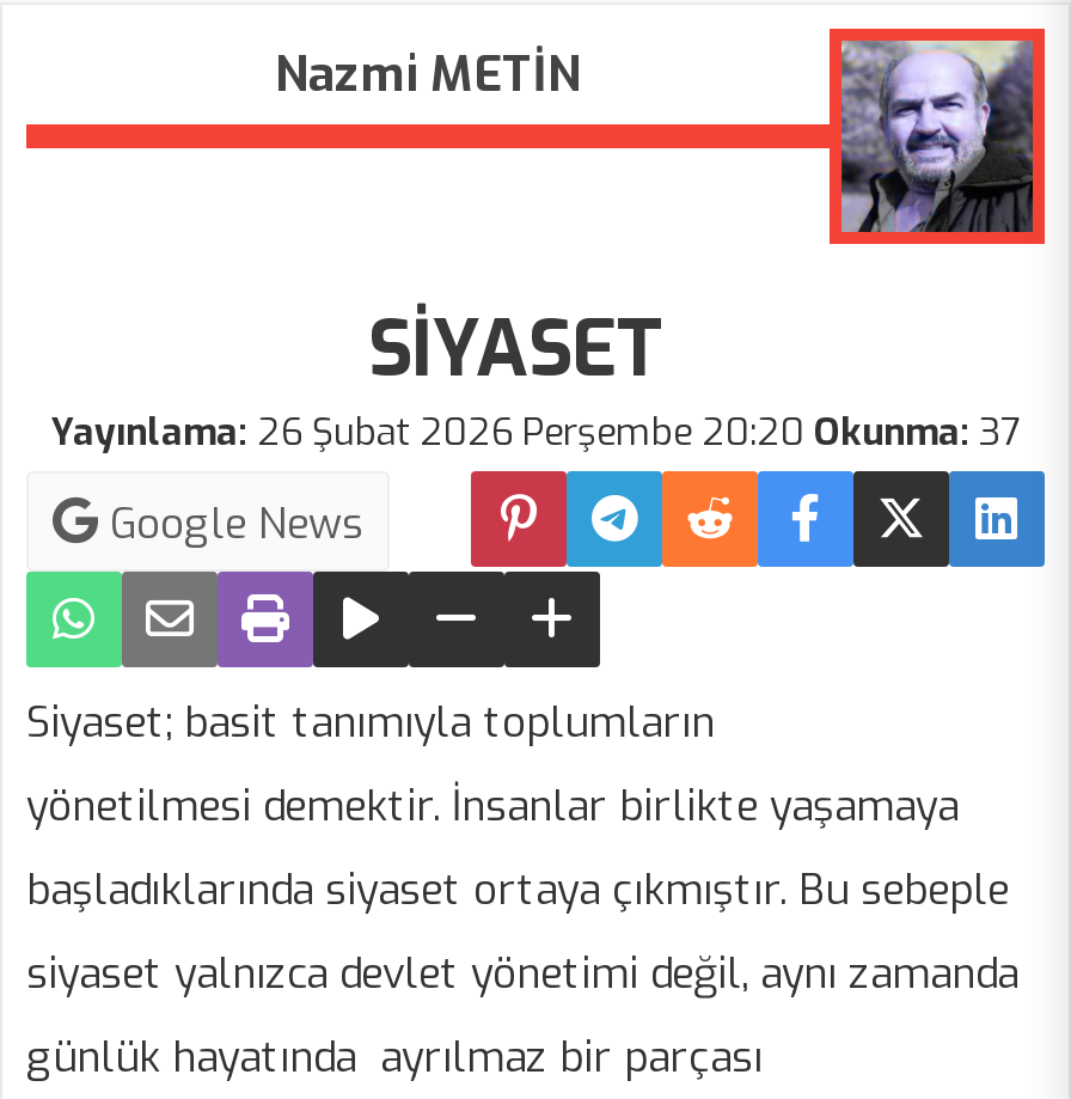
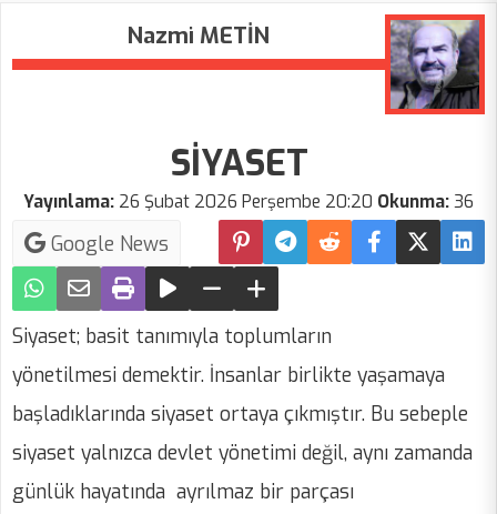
- Yayınlama: 26 Şubat 2026 Perşembe 20:20 Okunma: 37
+ Yayınlama: 26 Şubat 2026 Perşembe 20:20 Okunma: 36
